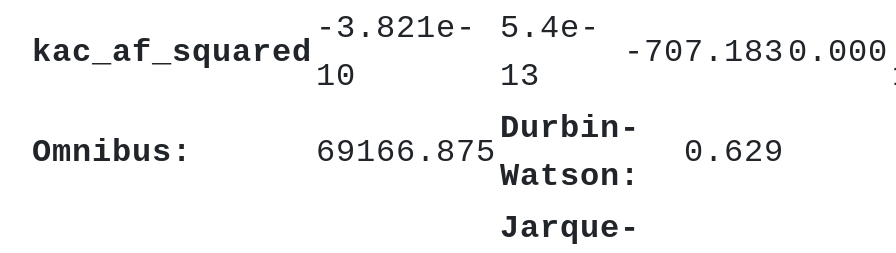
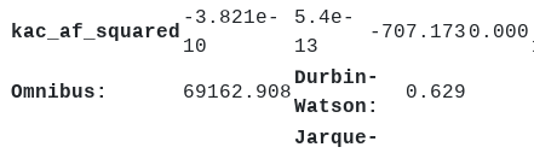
- -707.183 0.000
+ -707.173 0.000

- 69166.875
+ 69162.908
